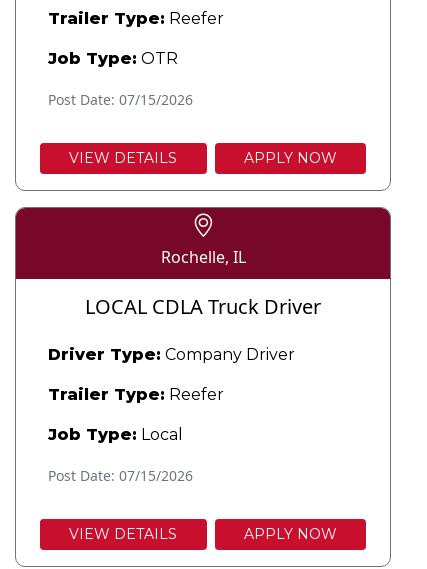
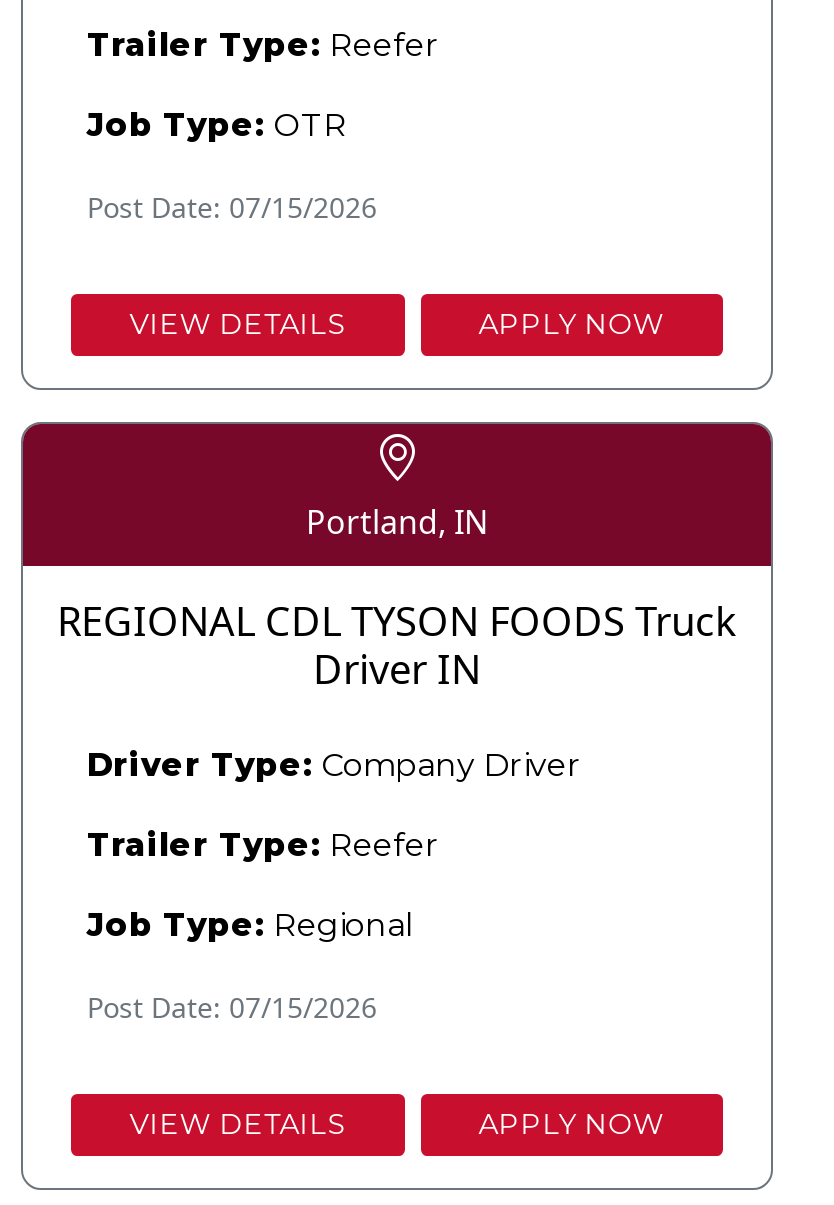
- Rochelle, IL
+ Portland, IN

- LOCAL CDLA Truck Driver
+ REGIONAL CDL TYSON FOODS Truck
+ Driver IN

- Job Type: Local
+ Job Type: Regional
